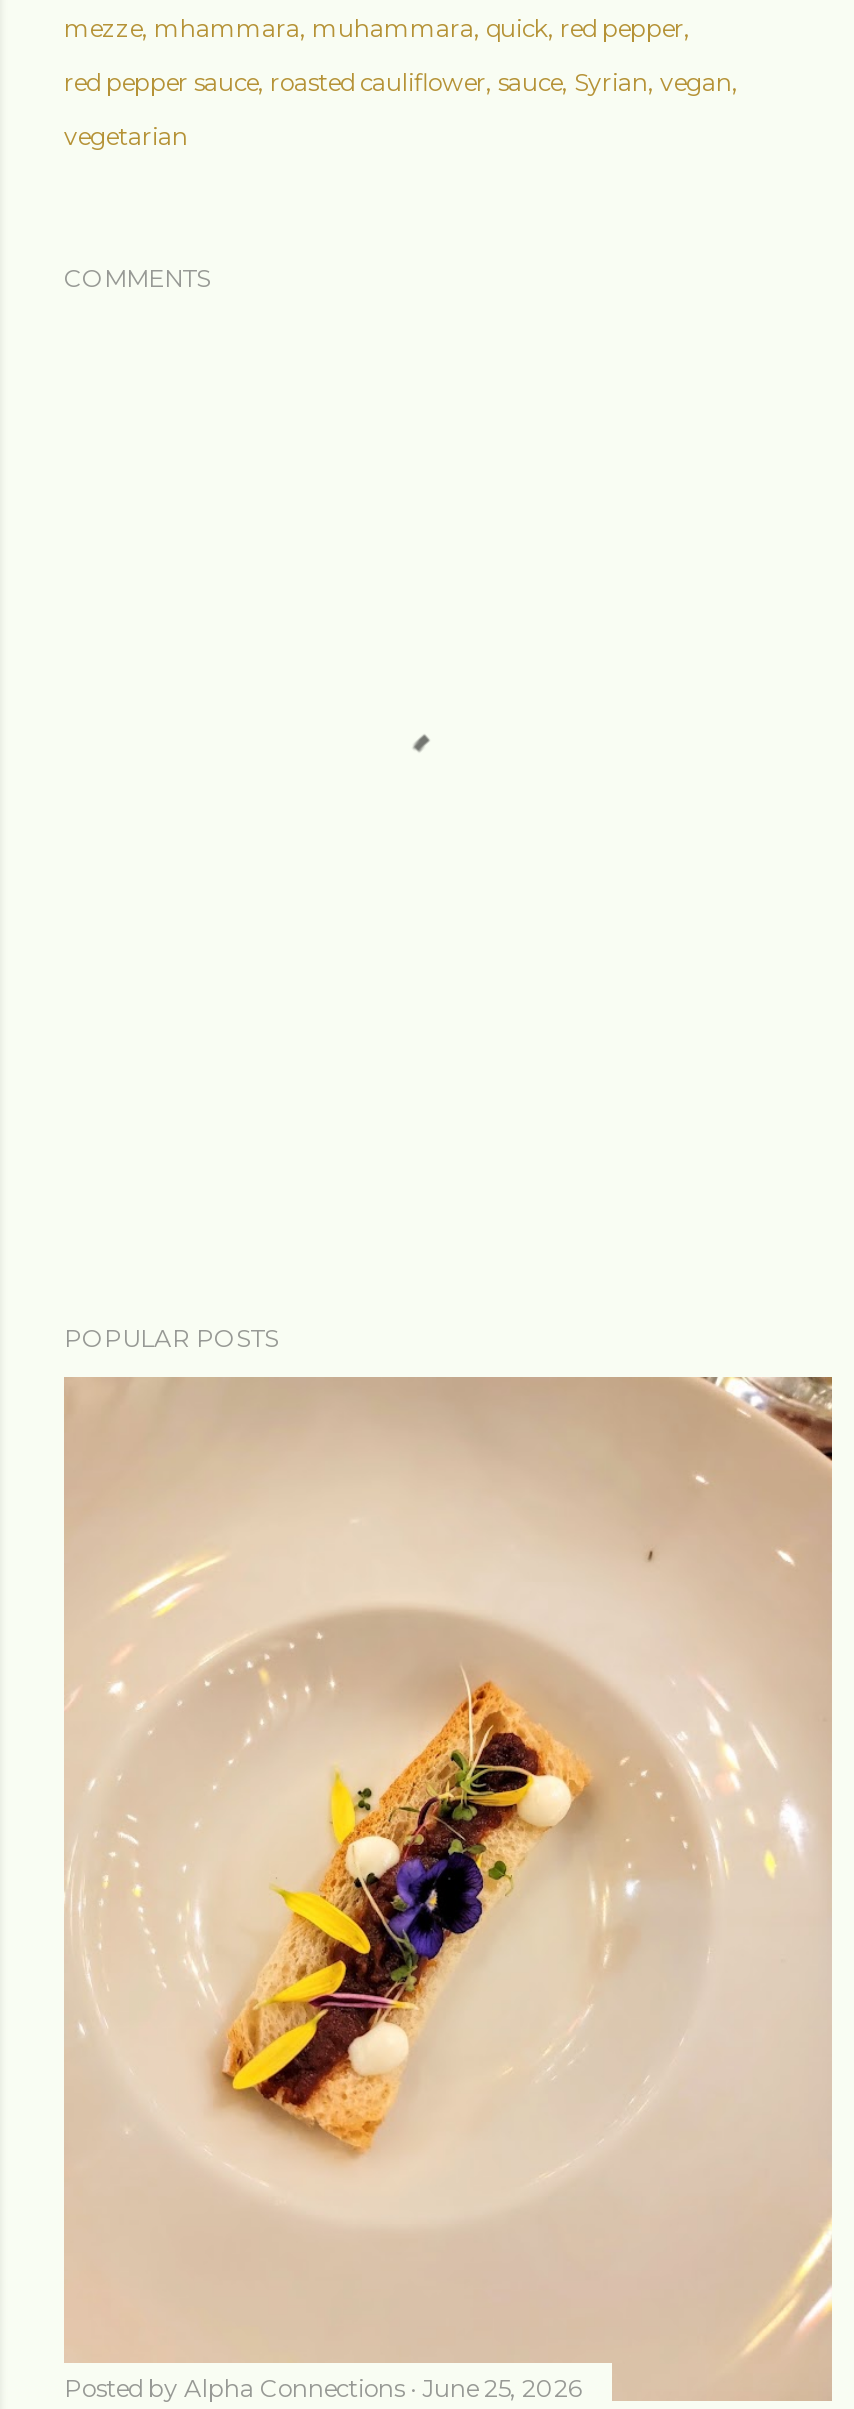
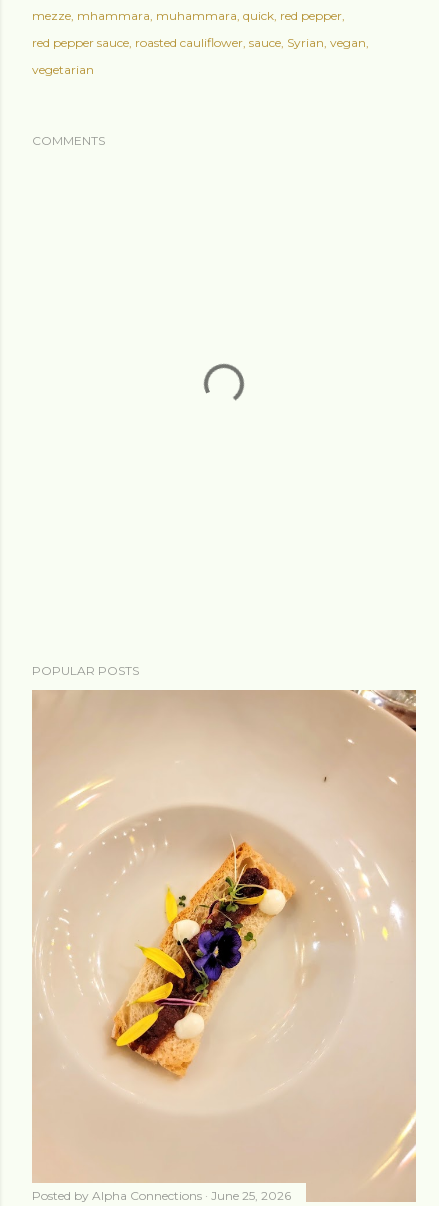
+ [image]
